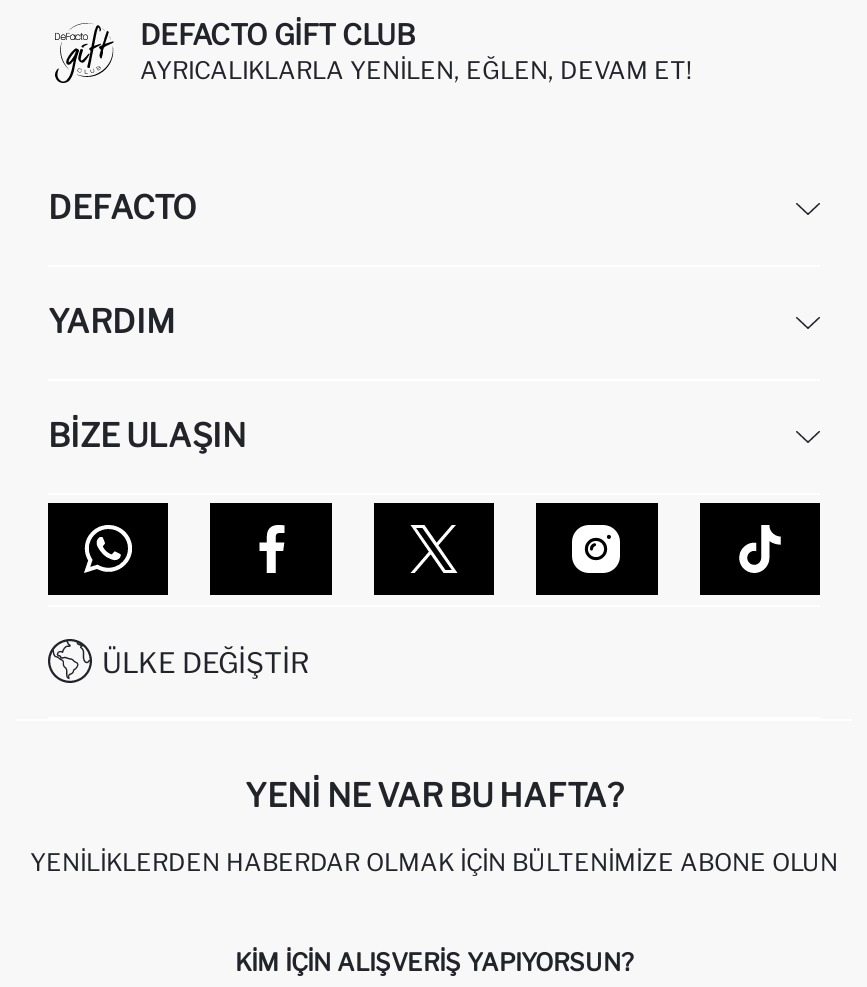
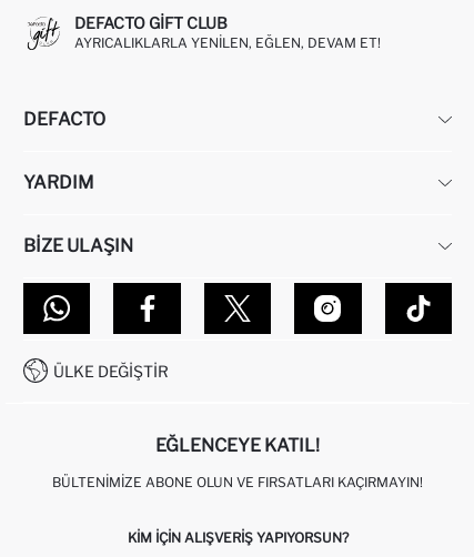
- YENI NE VAR BU HAFTA?
+ EĞLENCEYE KATIL!

- YENILIKLERDEN HABERDAR OLMAK İÇIN BÜLTENIMIZE ABONE OLUN
+ BÜLTENIMIZE ABONE OLUN VE FIRSATLARI KAÇIRMAYIN!
